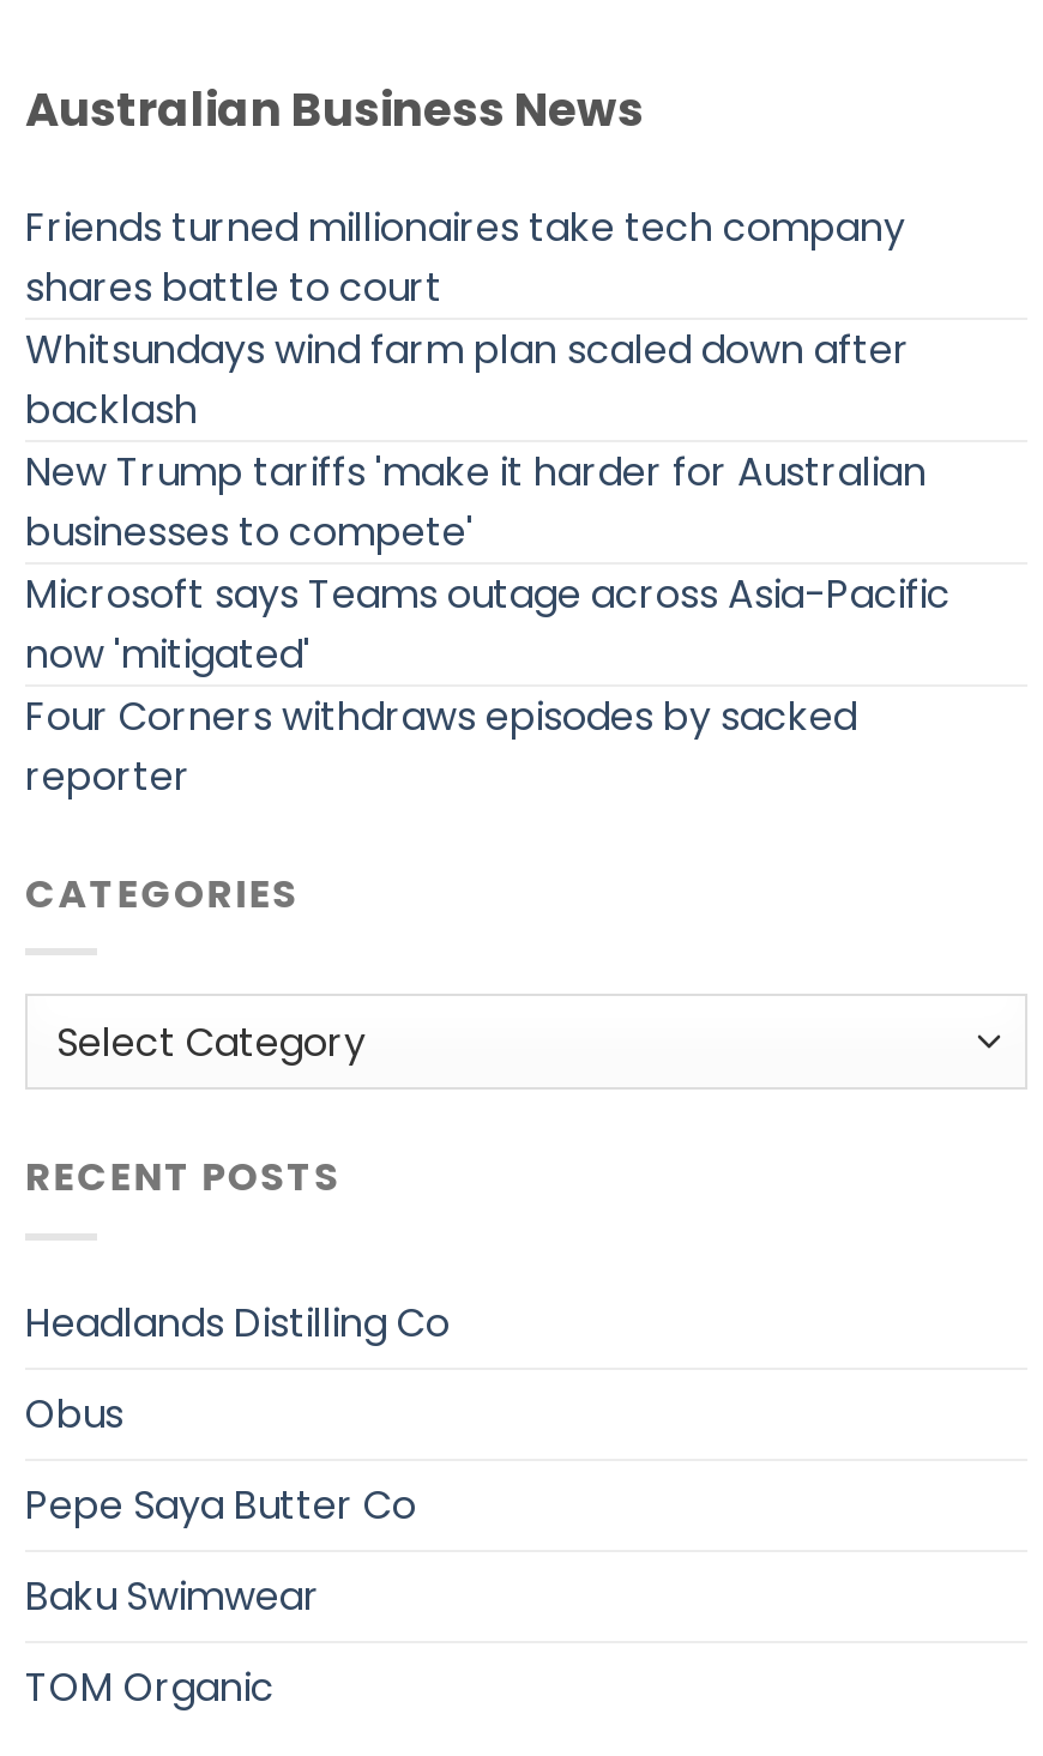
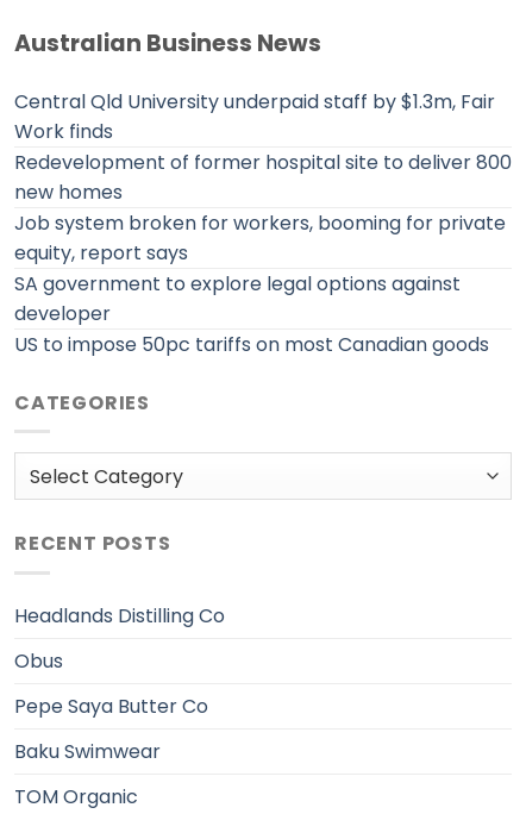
- Friends turned millionaires take tech company
- shares battle to court
- Whitsundays wind farm plan scaled down after
- backlash
- New Trump tariffs 'make it harder for Australian
- businesses to compete'
- Microsoft says Teams outage across Asia-Pacific
- now 'mitigated'
- Four Corners withdraws episodes by sacked
- reporter
+ Central Qld University underpaid staff by $1.3m, Fair
+ Work finds
+ Redevelopment of former hospital site to deliver 800
+ new homes
+ Job system broken for workers, booming for private
+ equity, report says
+ SA government to explore legal options against
+ developer
+ US to impose 50pc tariffs on most Canadian goods
